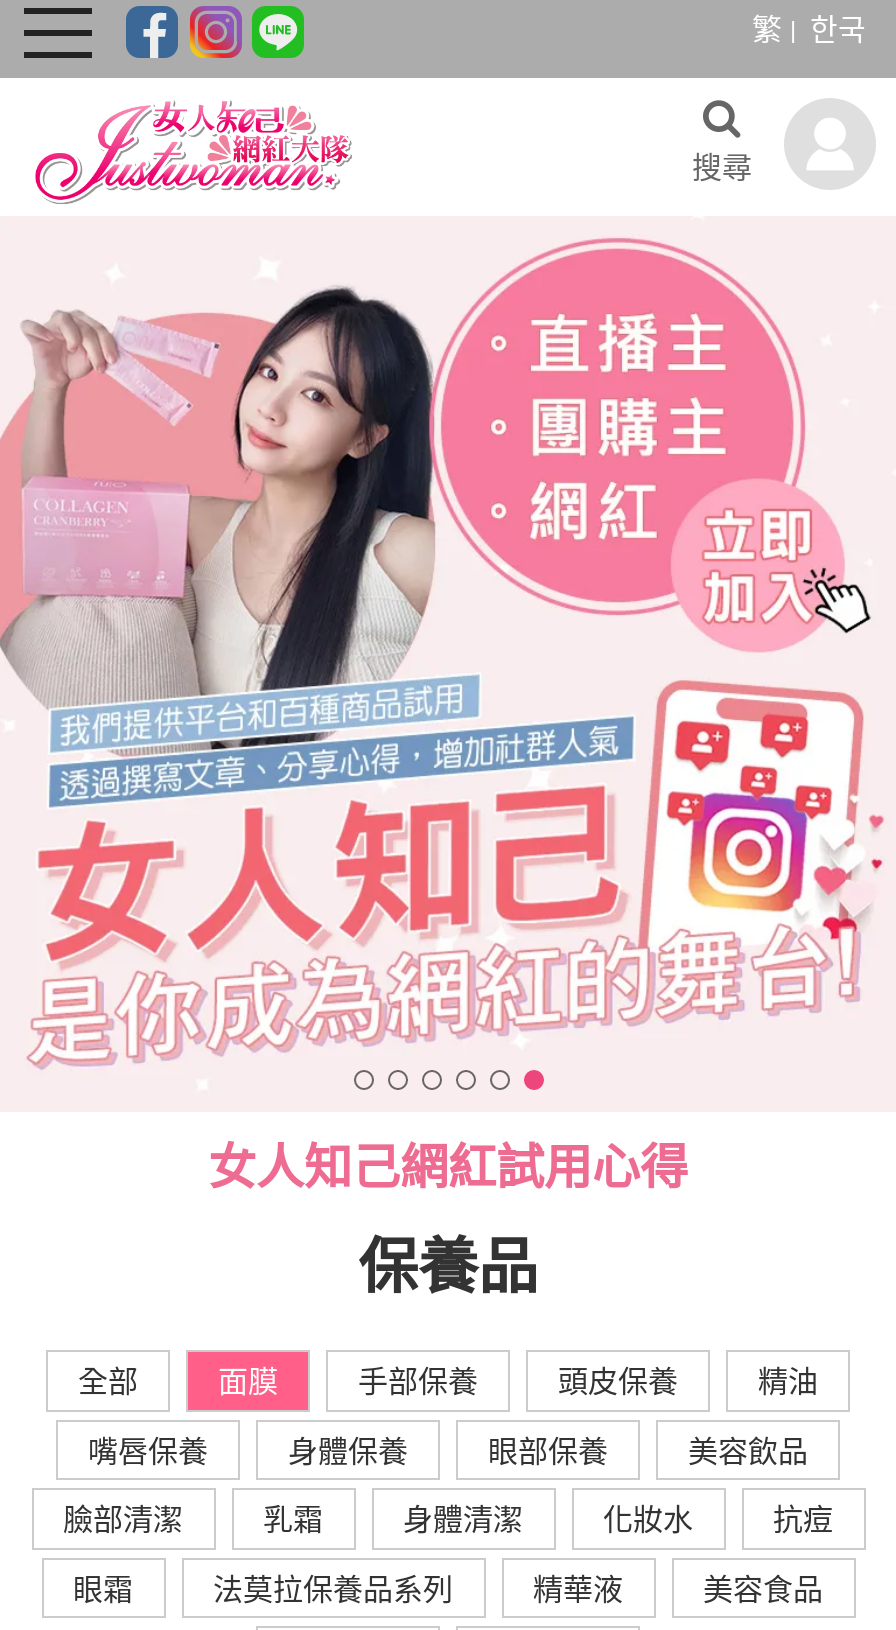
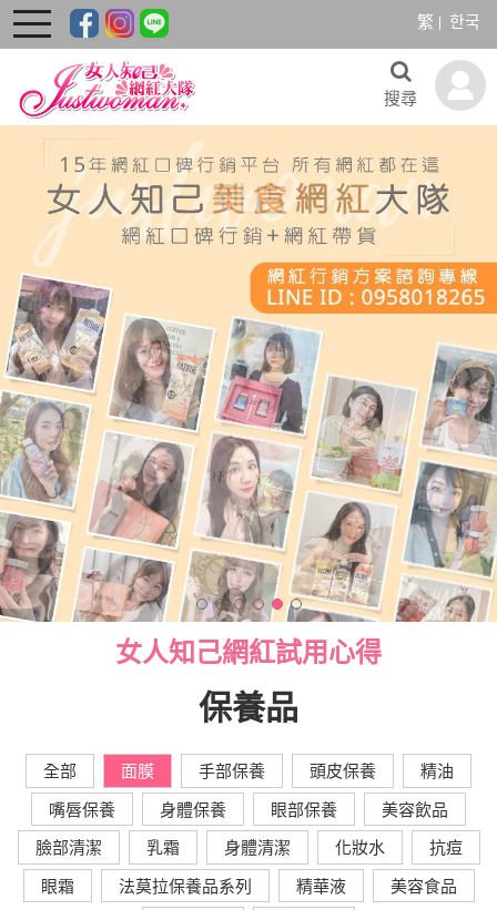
- [image]
+ [image]
